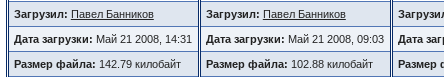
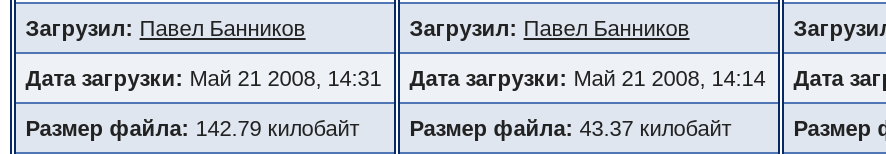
- Дата загрузки: Май 21 2008, 09:03
+ Дата загрузки: Май 21 2008, 14:14

- Размер файла: 102.88 килобайт
+ Размер файла: 43.37 килобайт
